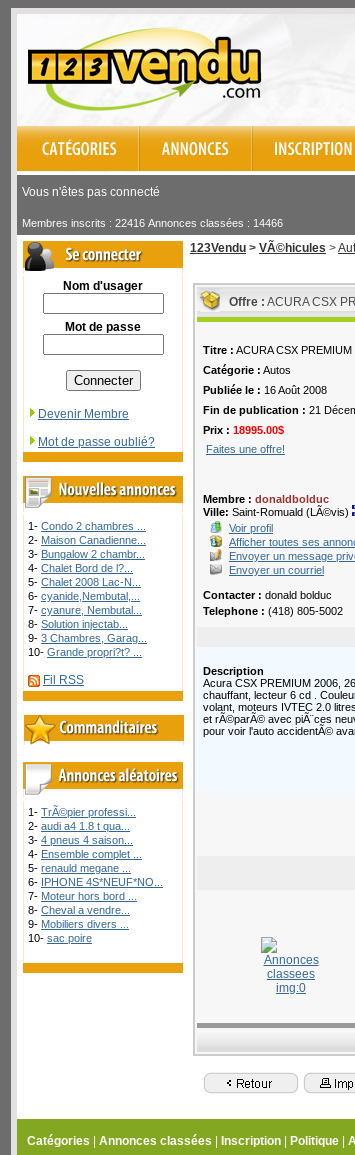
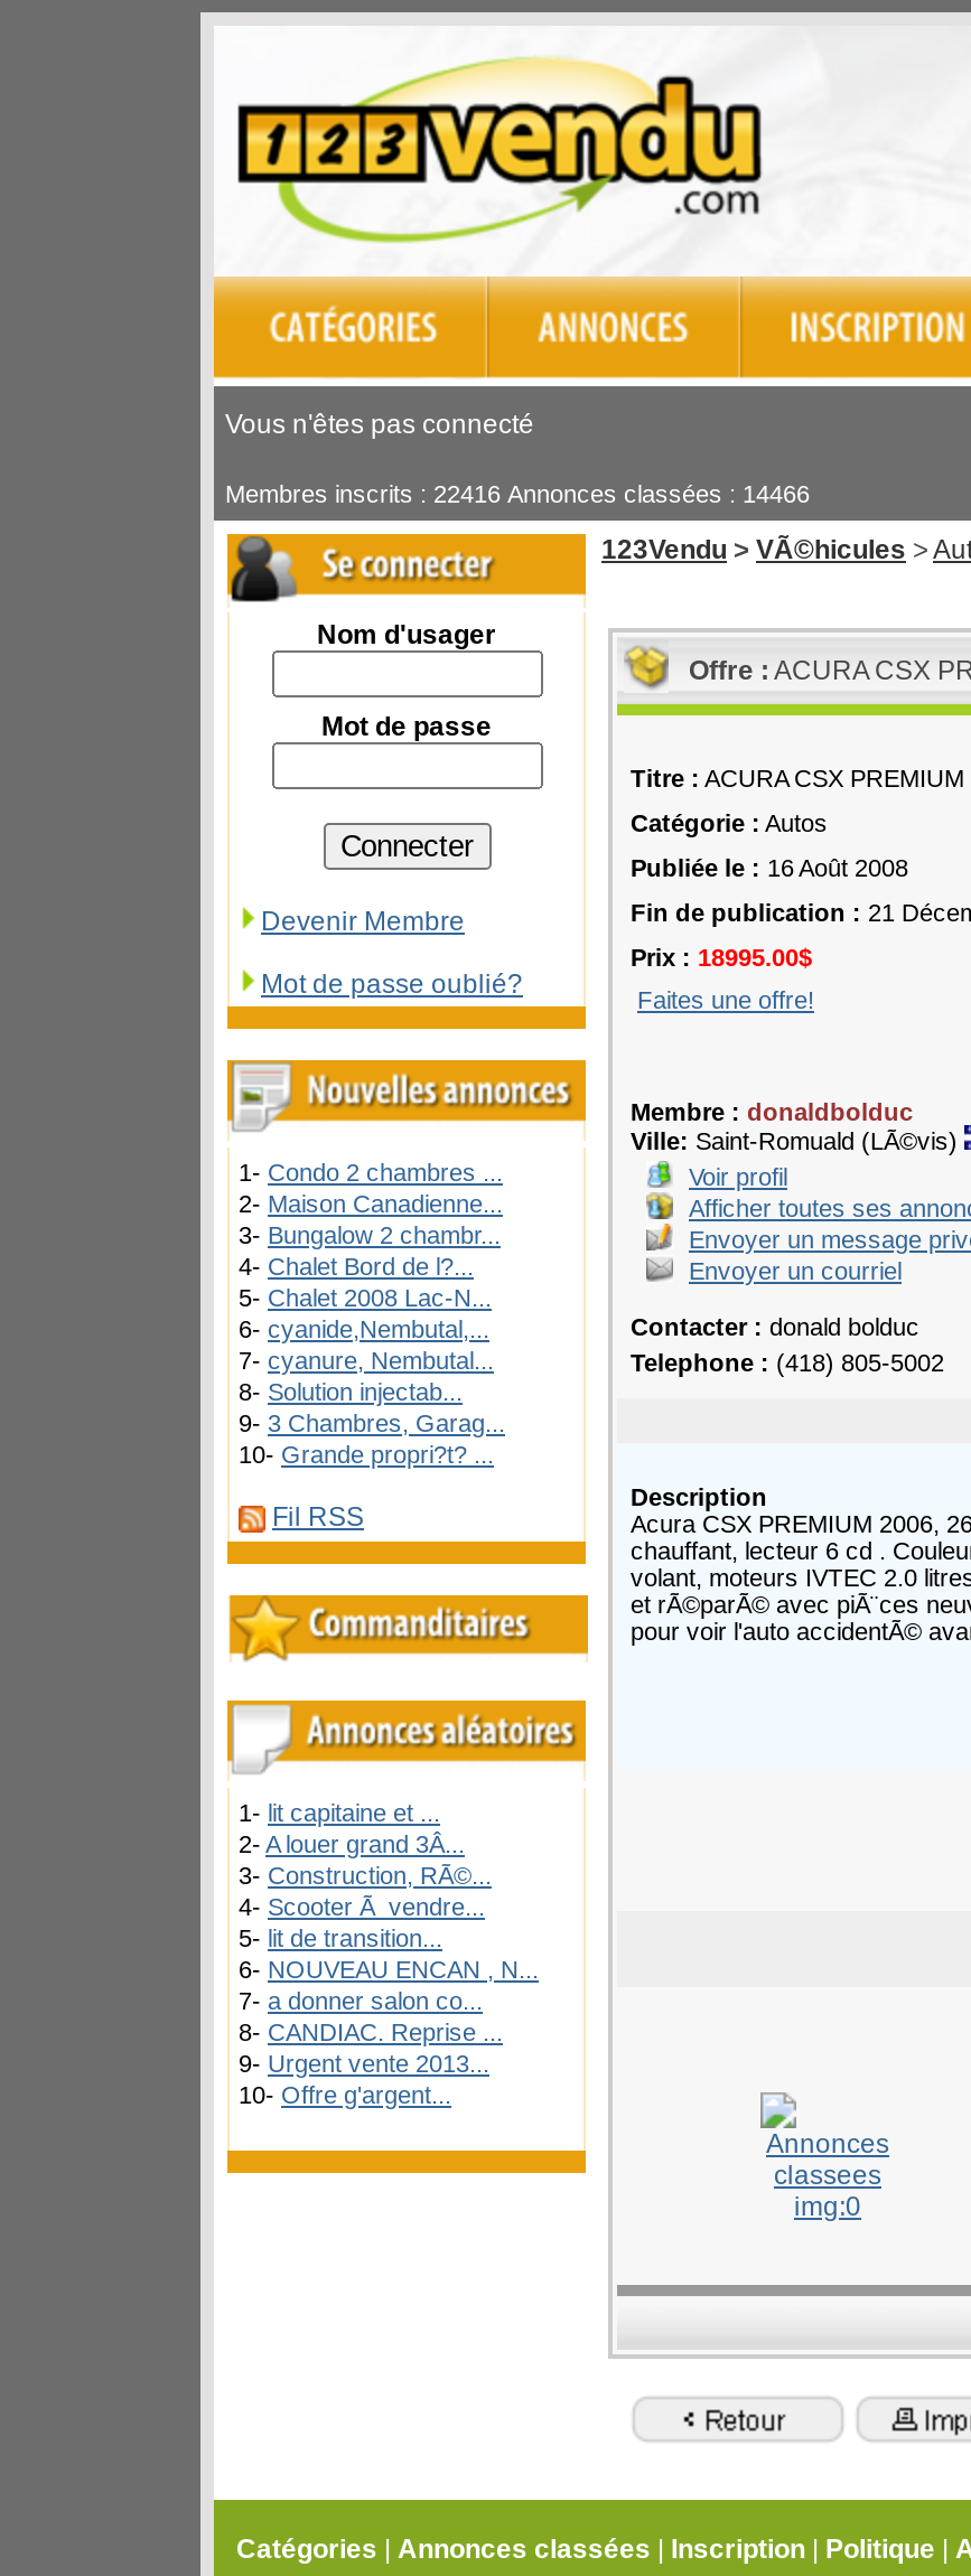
- 1- TrÃ©pier professi...
- 2- audi a4 1.8 t qua...
- 3- 4 pneus 4 saison...
- 4- Ensemble complet ...
- 5- renauld megane ...
- 6- IPHONE 4S*NEUF*NO...
- 7- Moteur hors bord ...
- 8- Cheval a vendre...
- 9- Mobiliers divers ...
- 10- sac poire
+ 1- lit capitaine et ...
+ 2- A louer grand 3Â...
+ 3- Construction, RÃ©...
+ 4- Scooter Ã vendre...
+ 5- lit de transition...
+ 6- NOUVEAU ENCAN , N...
+ 7- a donner salon co...
+ 8- CANDIAC. Reprise ...
+ 9- Urgent vente 2013...
+ 10- Offre g'argent...
